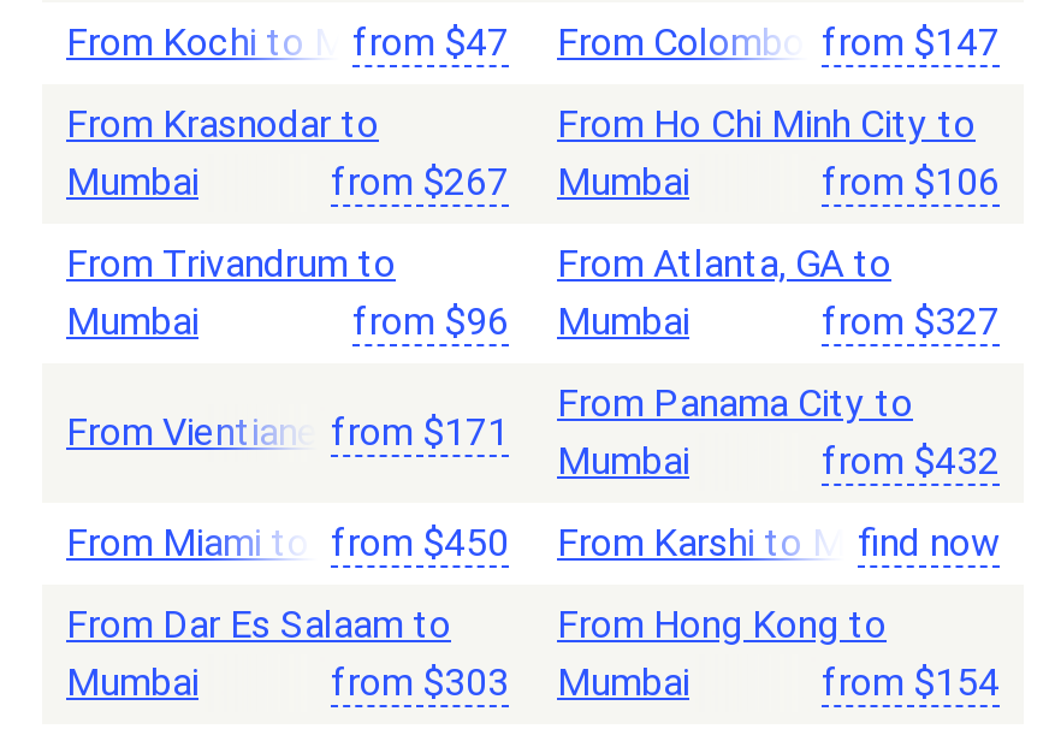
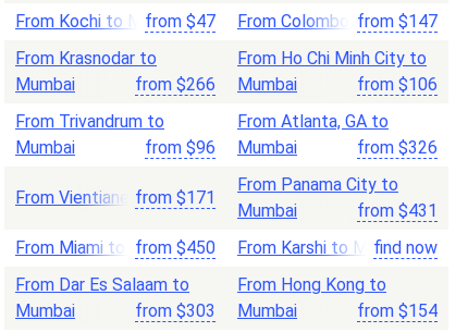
- from $267 Mumbai
+ from $266 Mumbai

- from $327
+ from $326

- from $432
+ from $431
